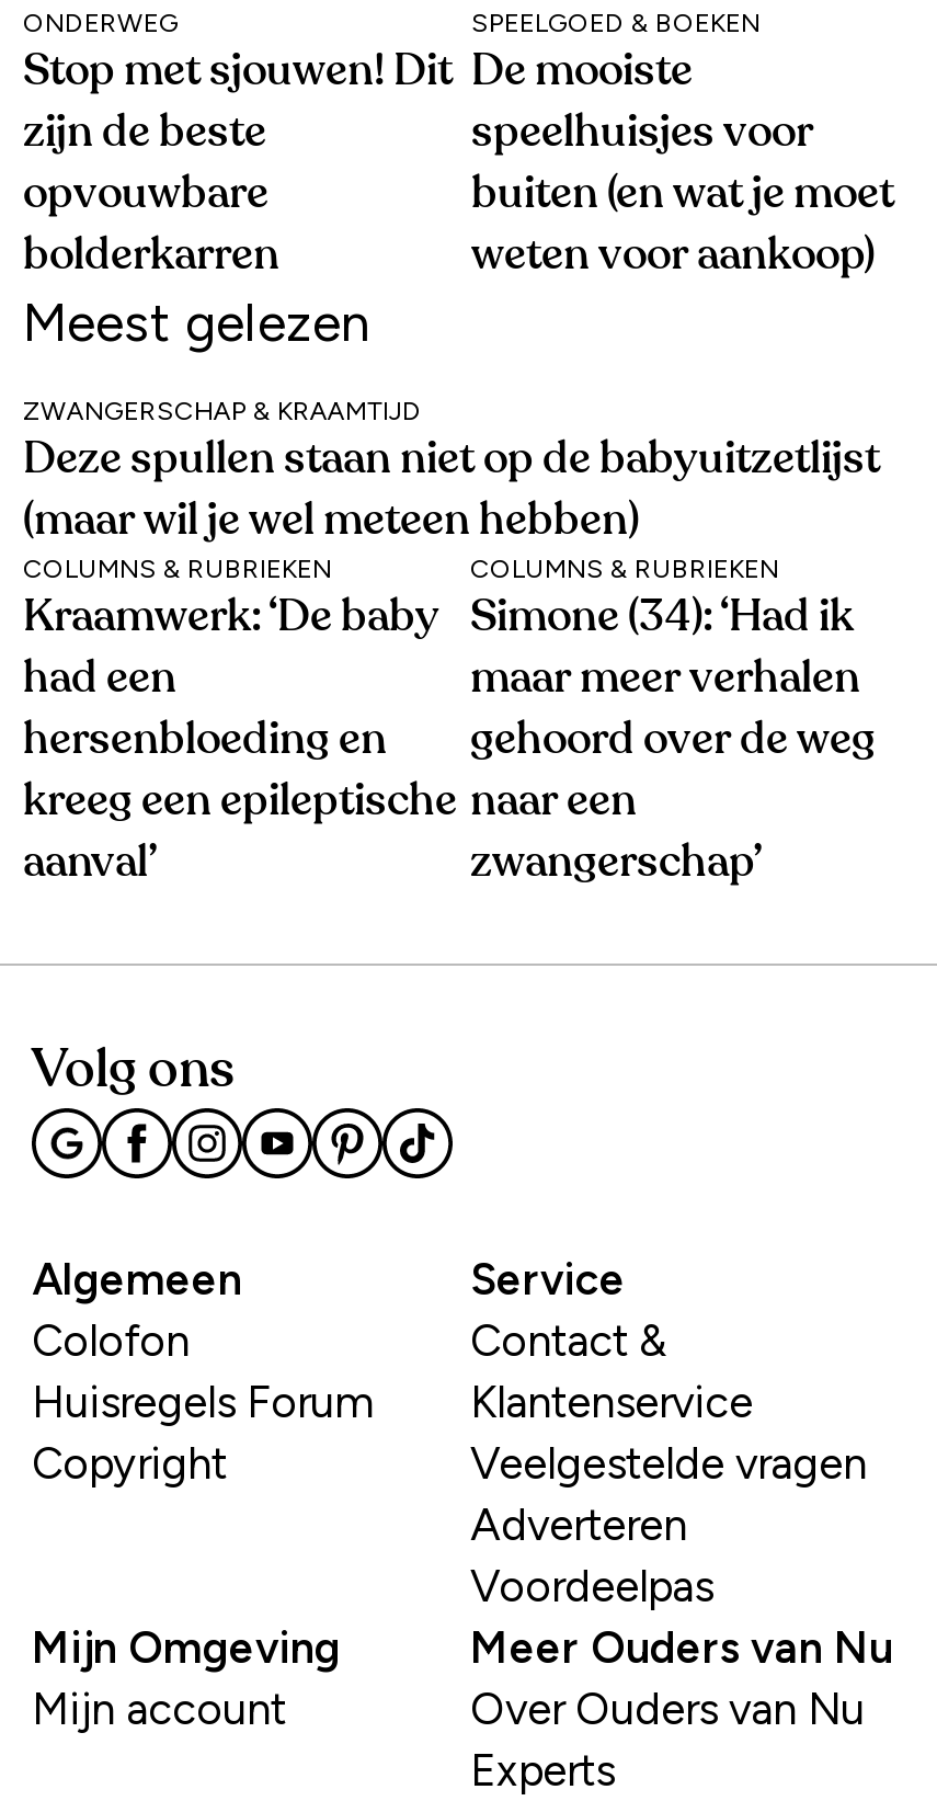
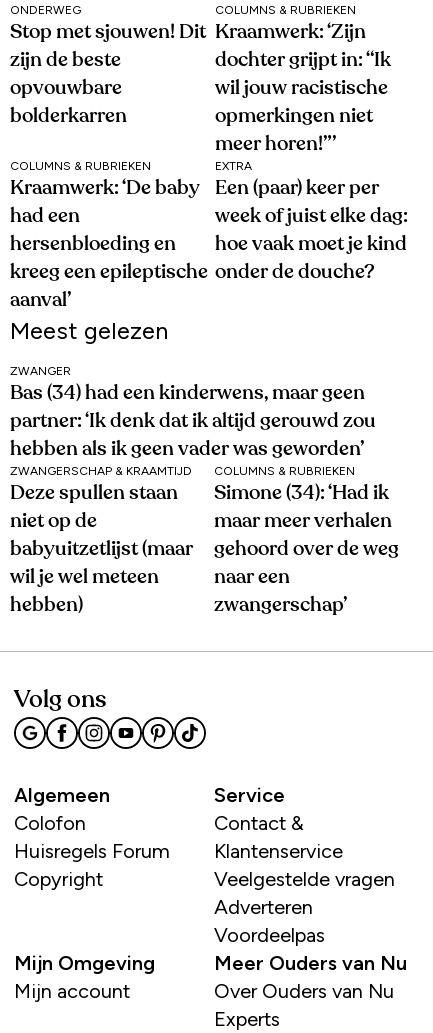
- SPEELGOED & BOEKEN
- De mooiste
- speelhuisjes voor
- buiten (en wat je moet
- weten voor aankoop)
- Deze spullen staan niet op de babyuitzetlijst
- (maar wil je wel meteen hebben)
+ COLUMNS & RUBRIEKEN
+ Kraamwerk: ‘Zijn
+ dochter grijpt in: “Ik
+ wil jouw racistische
+ opmerkingen niet
+ meer horen!”’

moved down: Meest gelezen

moved down: ZWANGERSCHAP & KRAAMTIJD

moved up: COLUMNS & RUBRIEKEN | Kraamwerk: ‘De baby | had een | hersenbloeding en | kreeg een epileptische | aanval’

+ EXTRA
+ Een (paar) keer per
+ week of juist elke dag:
+ hoe vaak moet je kind
+ onder de douche?
+ ZWANGER
+ Bas (34) had een kinderwens, maar geen
+ partner: ‘Ik denk dat ik altijd gerouwd zou
+ hebben als ik geen vader was geworden’
+ Deze spullen staan
+ niet op de
+ babyuitzetlijst (maar
+ wil je wel meteen
+ hebben)
